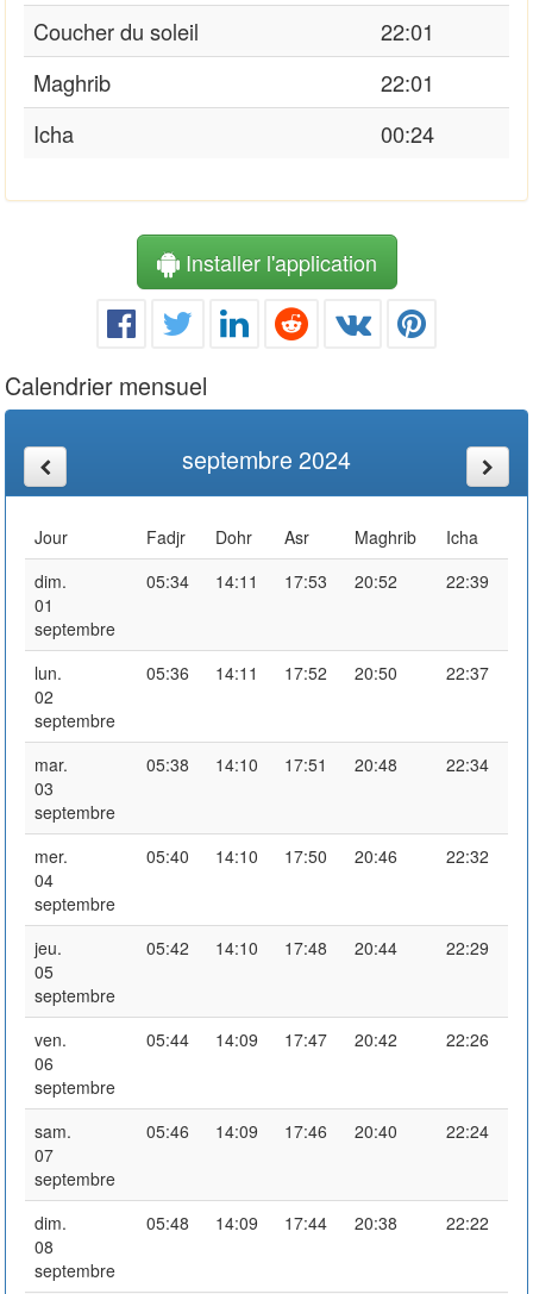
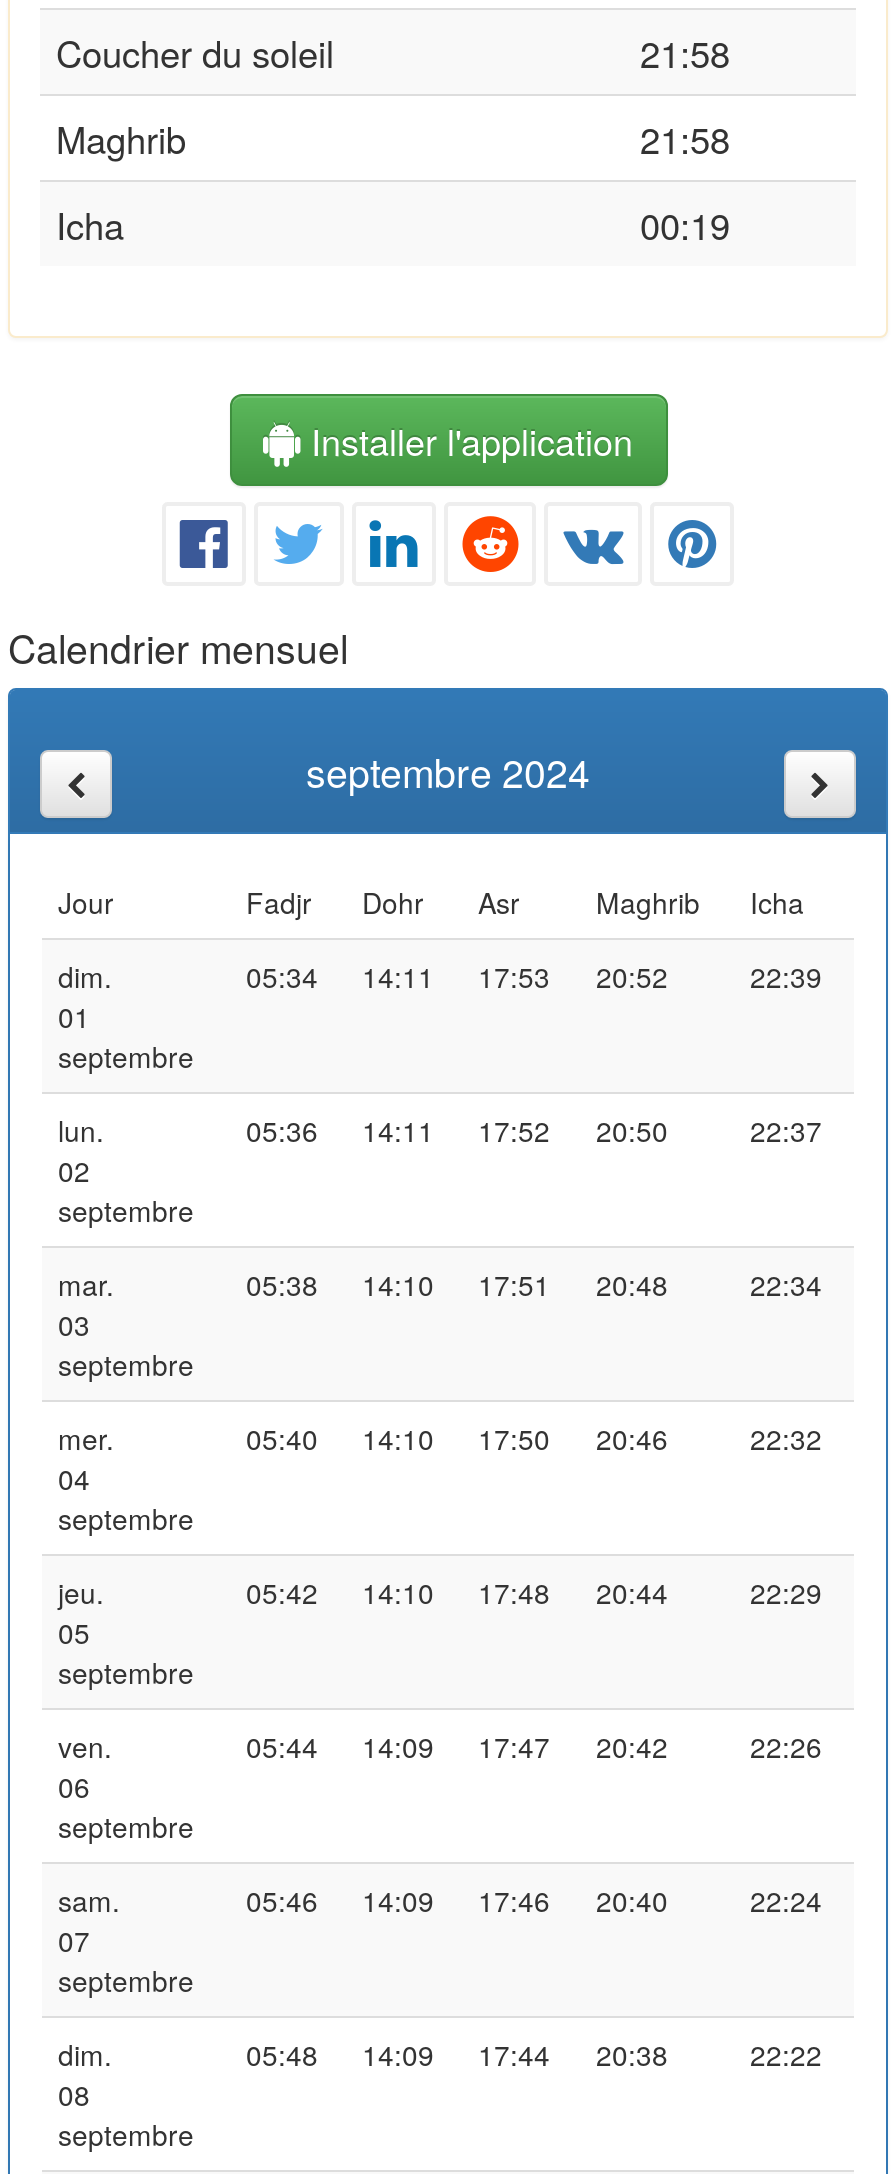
- 22:01
+ 21:58

- 22:01
+ 21:58

- 00:24
+ 00:19
